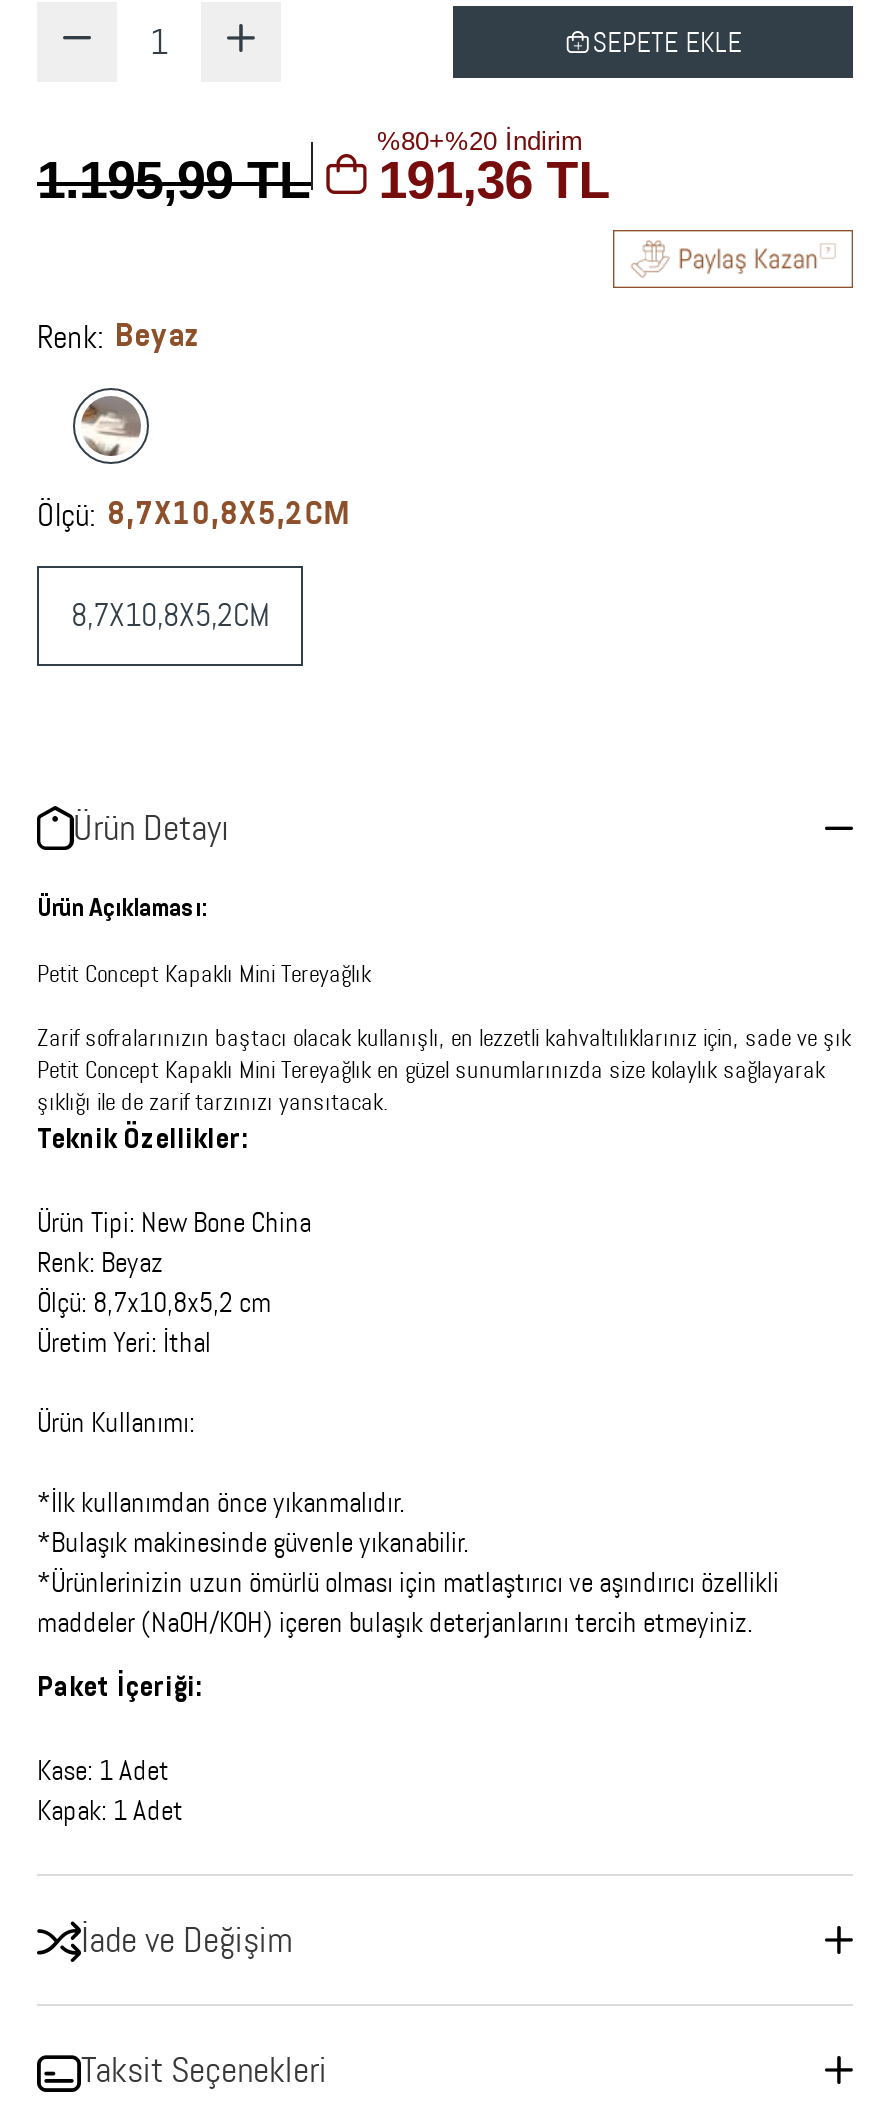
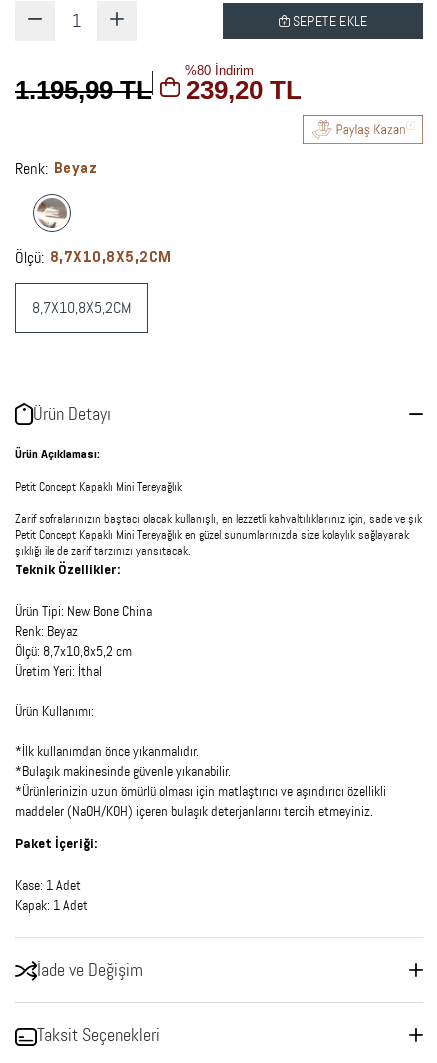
- %80+%20 İndirim
+ %80 İndirim

- 1.195,99 TL 191,36 TL
+ 1.195,99 TL 239,20 TL
